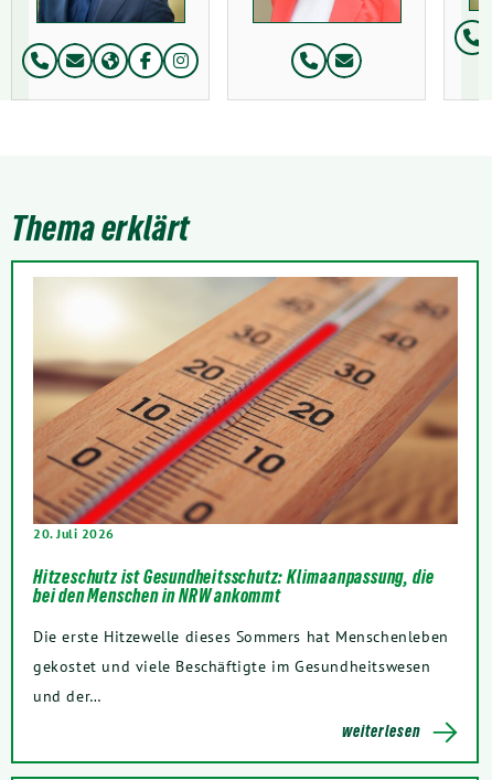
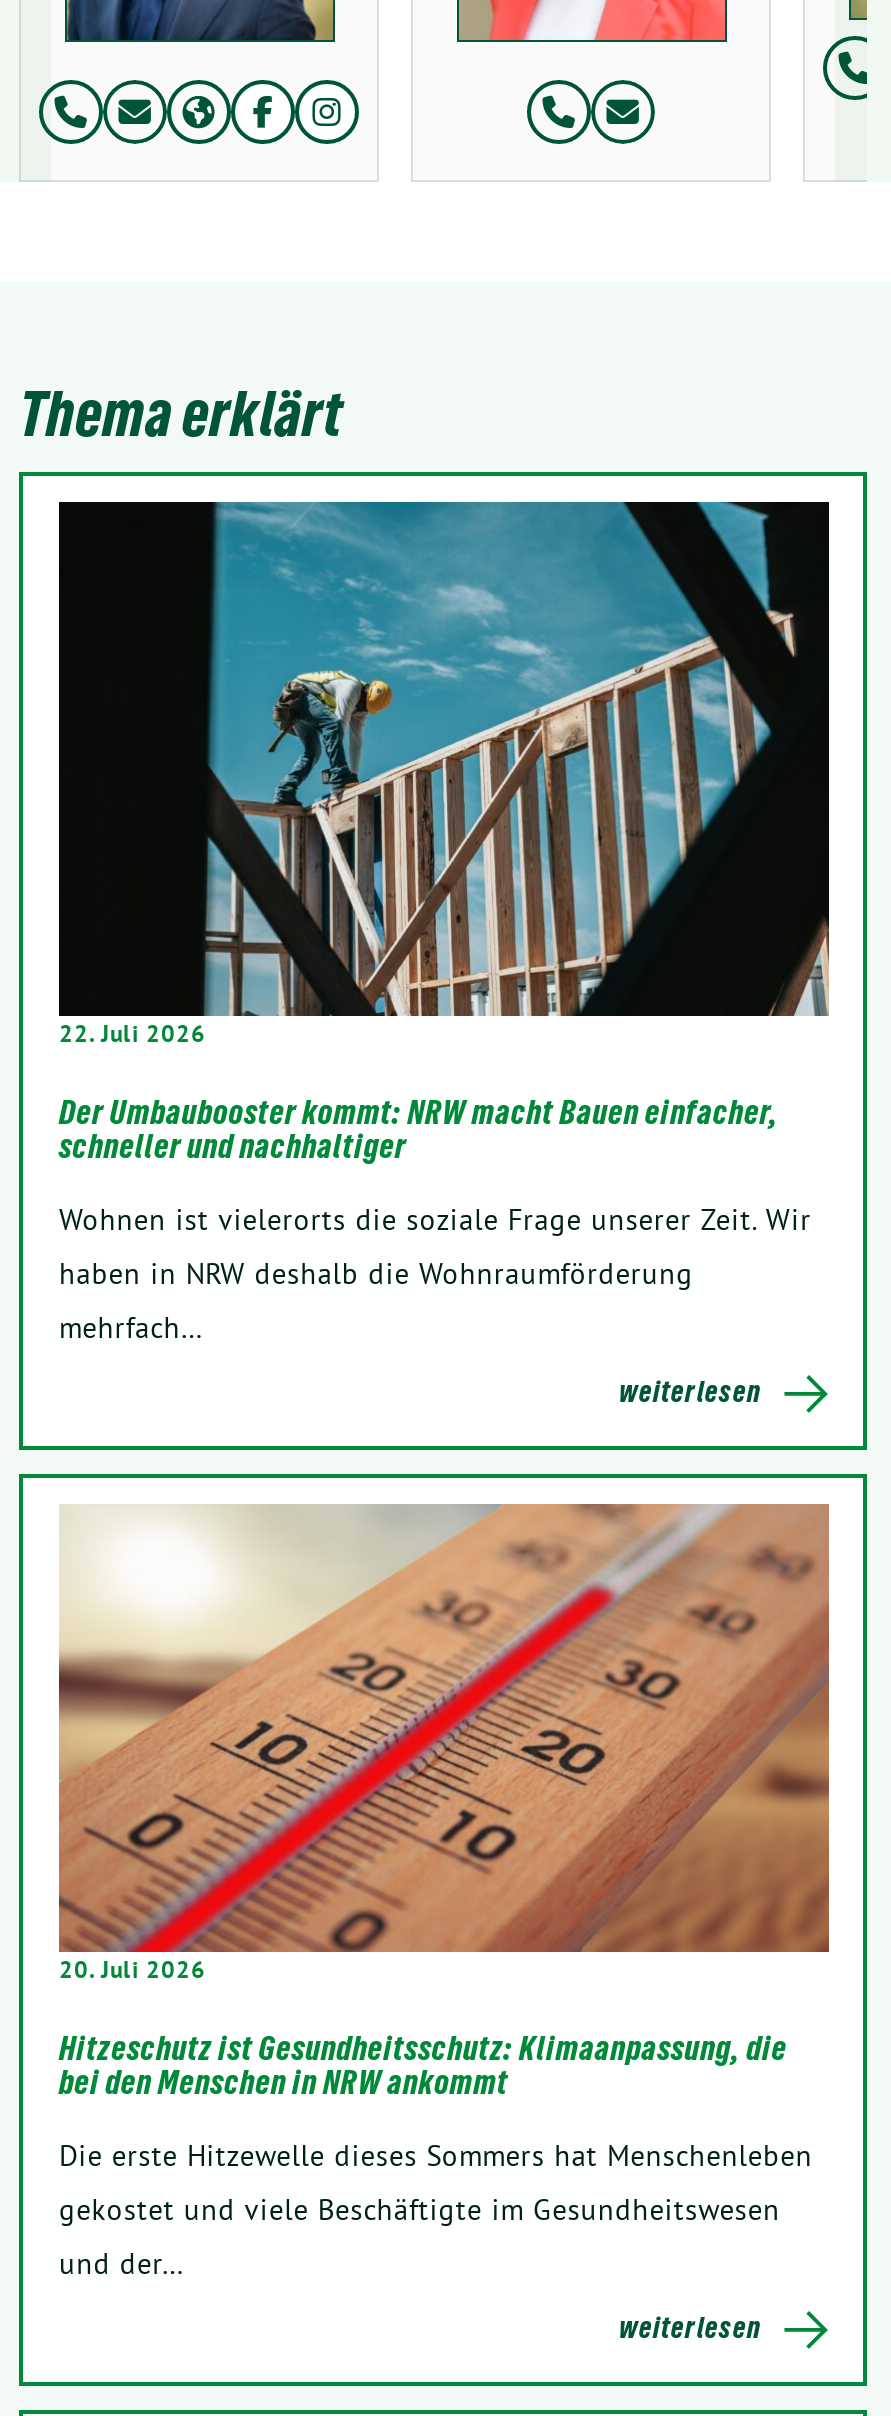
+ [image]
+ 22. Juli 2026
+ Der Umbaubooster kommt: NRW macht Bauen einfacher,
+ schneller und nachhaltiger
+ Wohnen ist vielerorts die soziale Frage unserer Zeit. Wir
+ haben in NRW deshalb die Wohnraumförderung
+ mehrfach…
+ weiterlesen
